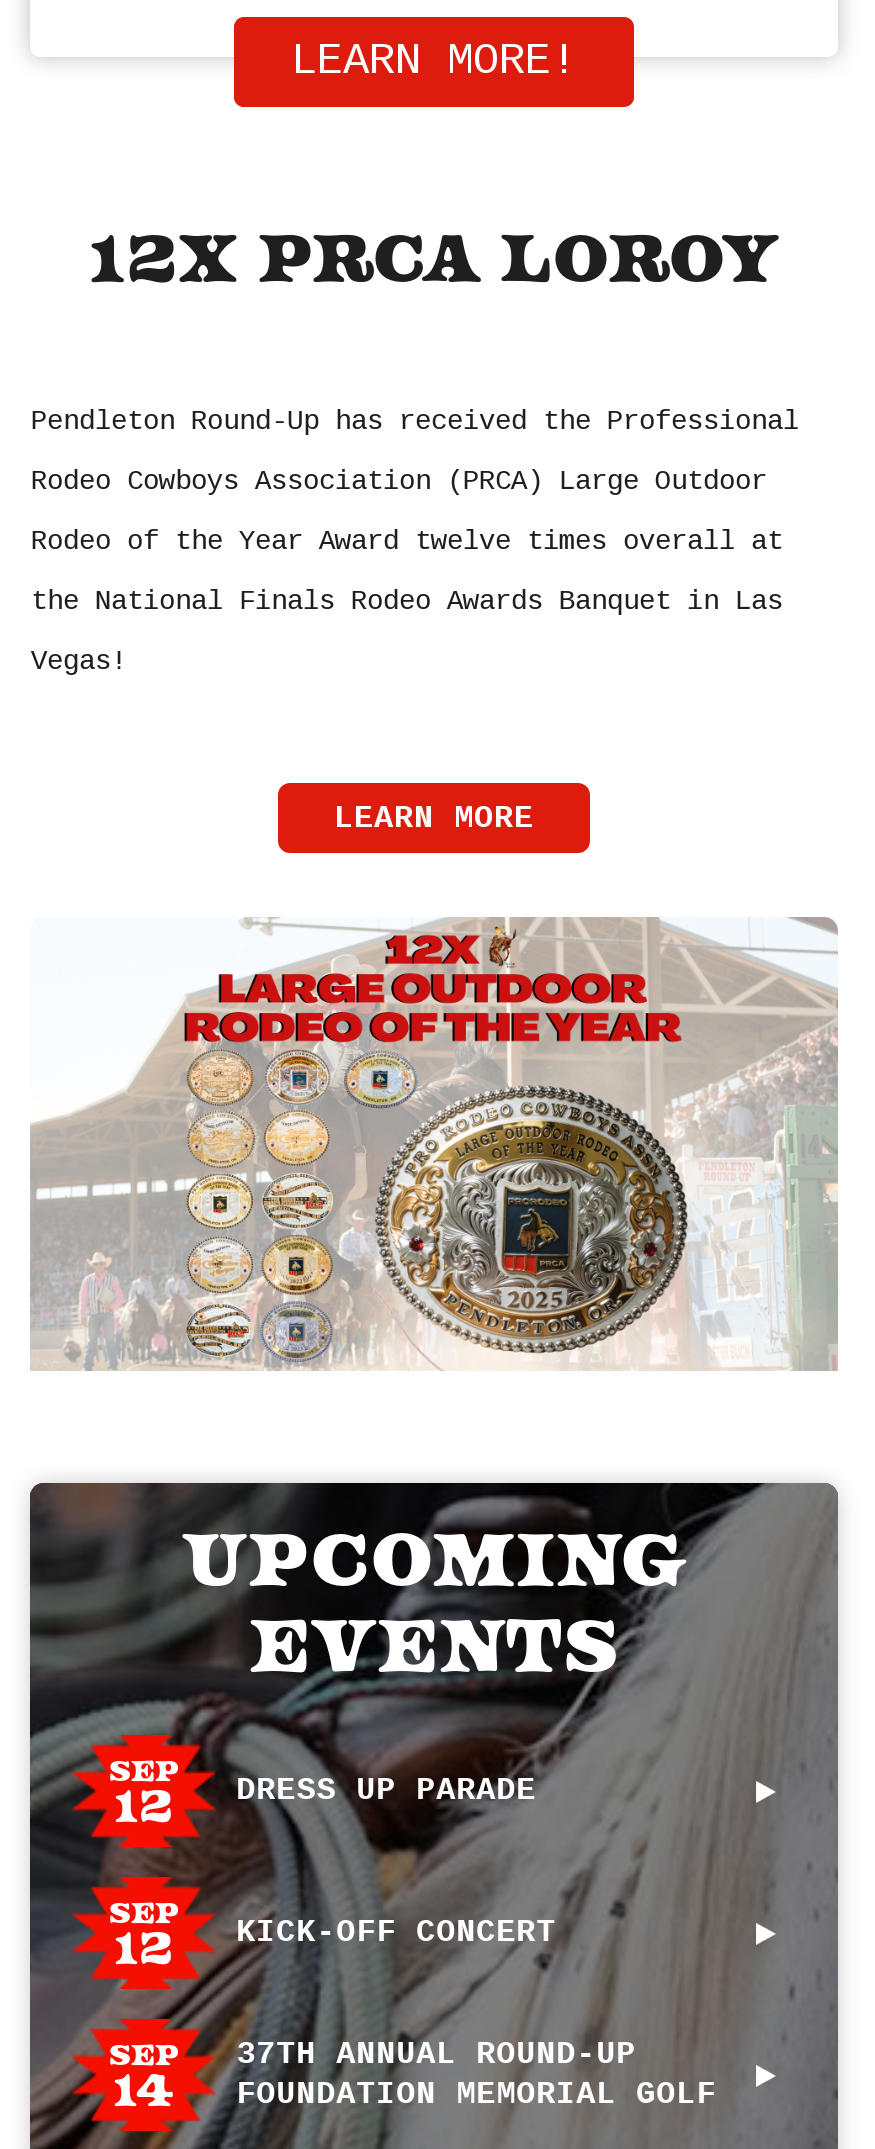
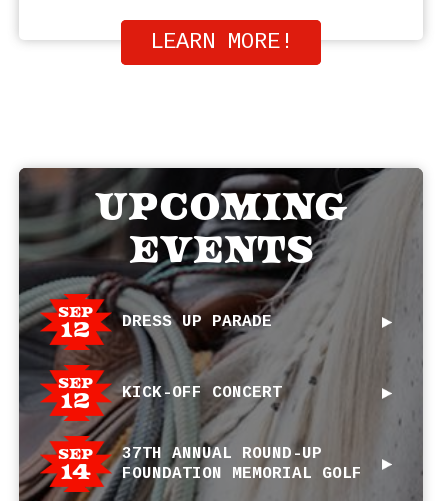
- 12X PRCA LOROY
- Pendleton Round-Up has received the Professional
- Rodeo Cowboys Association (PRCA) Large Outdoor
- Rodeo of the Year Award twelve times overall at
- the National Finals Rodeo Awards Banquet in Las
- Vegas!

- LEARN MORE

- [image]
